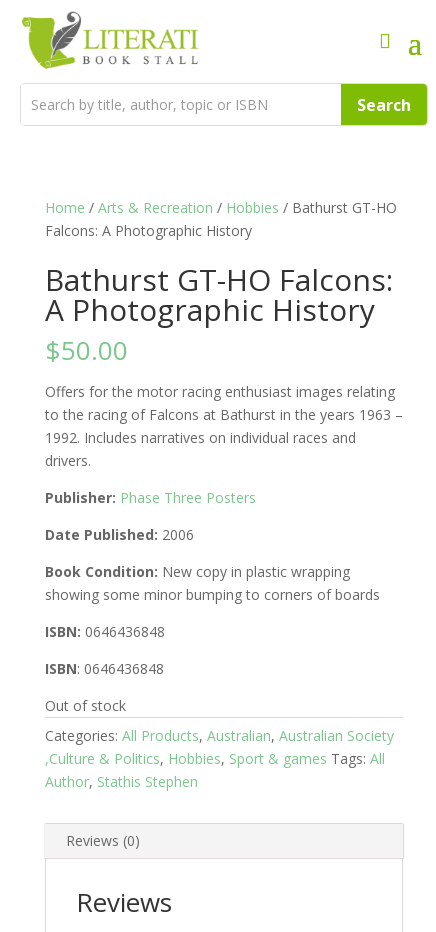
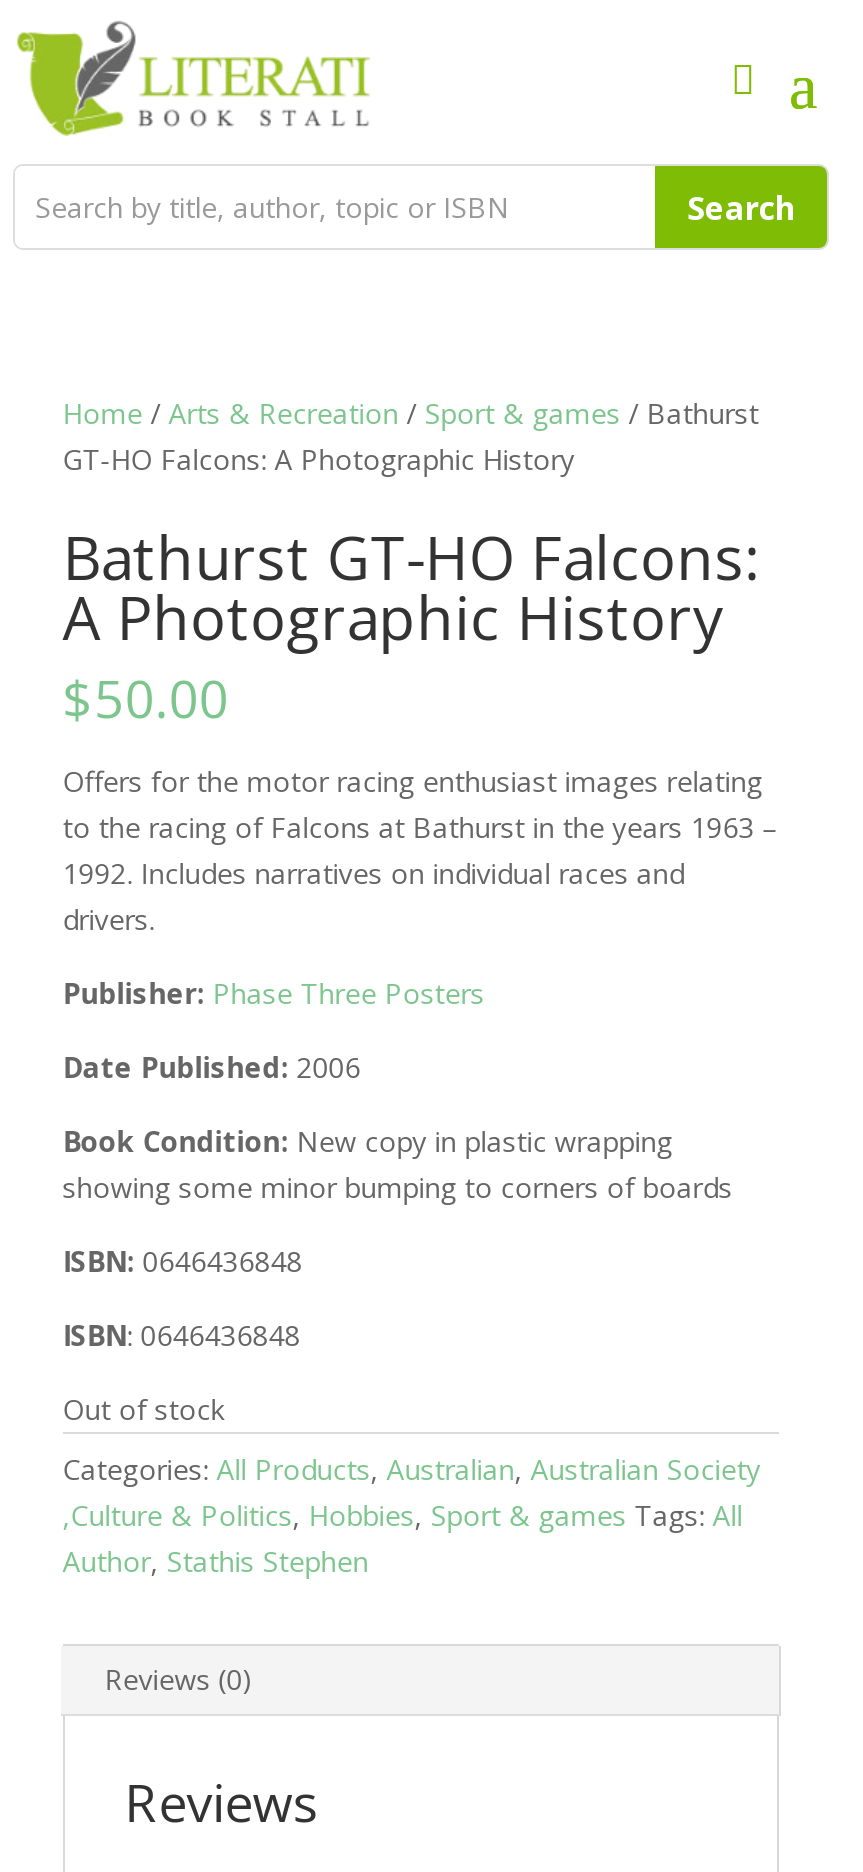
- Home / Arts & Recreation / Hobbies / Bathurst GT-HO
- Falcons: A Photographic History
+ Home / Arts & Recreation / Sport & games / Bathurst
+ GT-HO Falcons: A Photographic History
